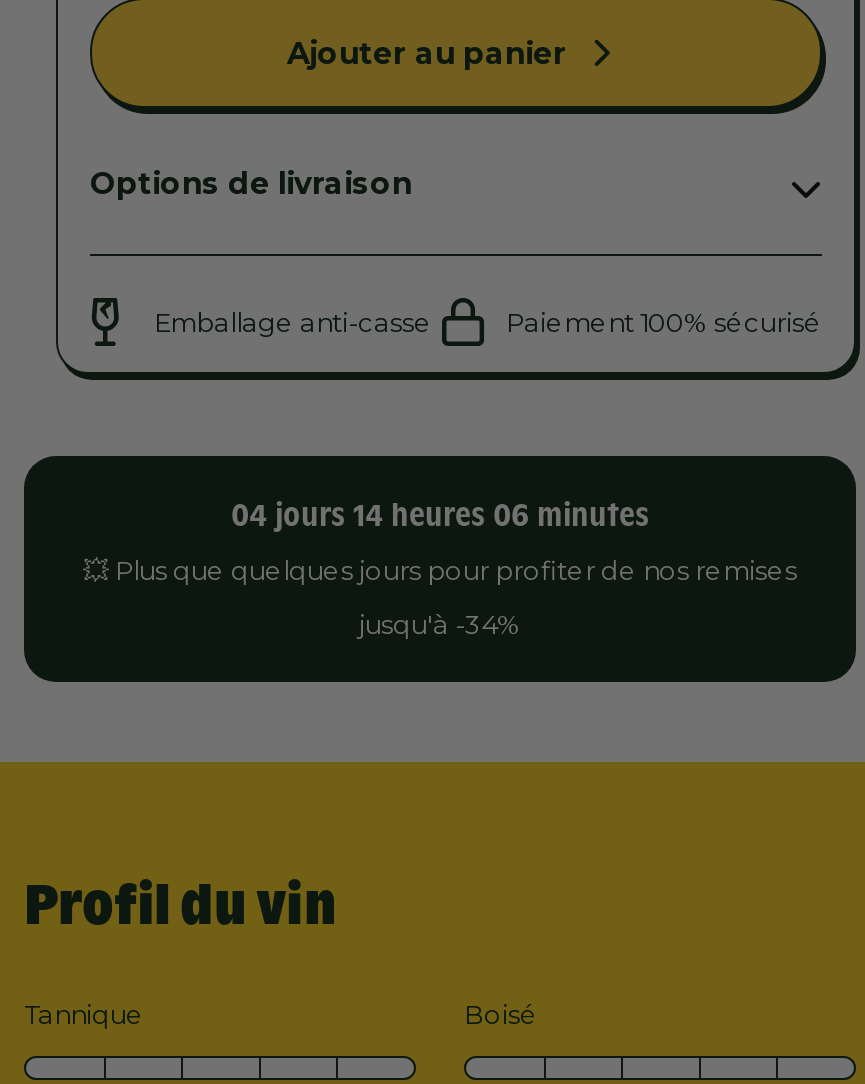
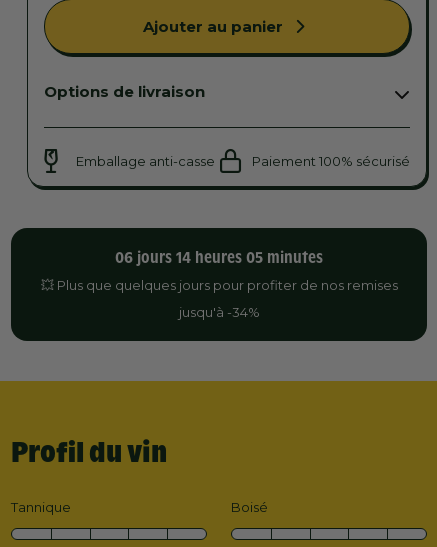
- 04 jours 14 heures 06 minutes
+ 06 jours 14 heures 05 minutes
